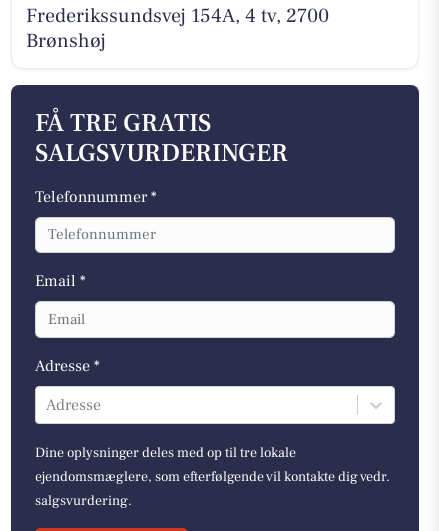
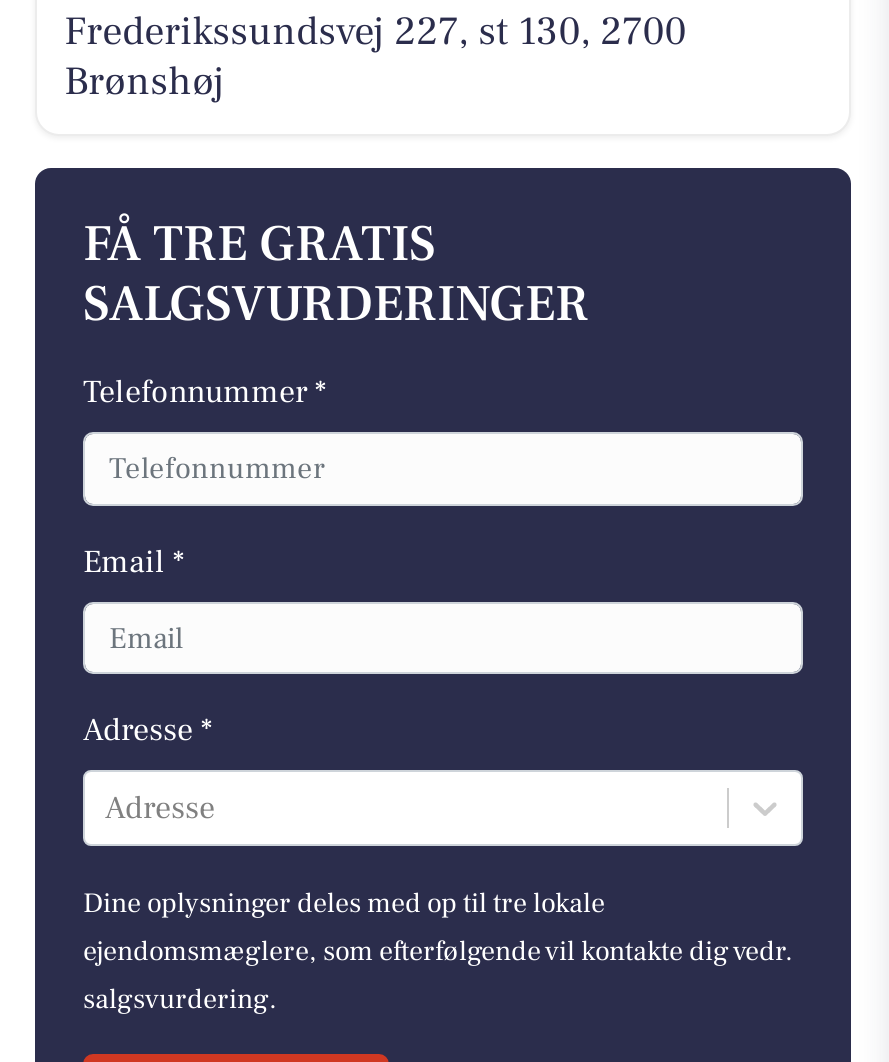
- Frederikssundsvej 154A, 4 tv, 2700
+ Frederikssundsvej 227, st 130, 2700
